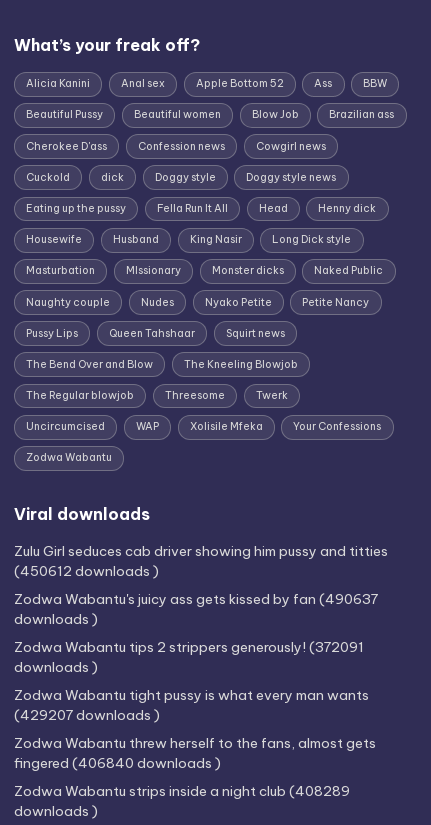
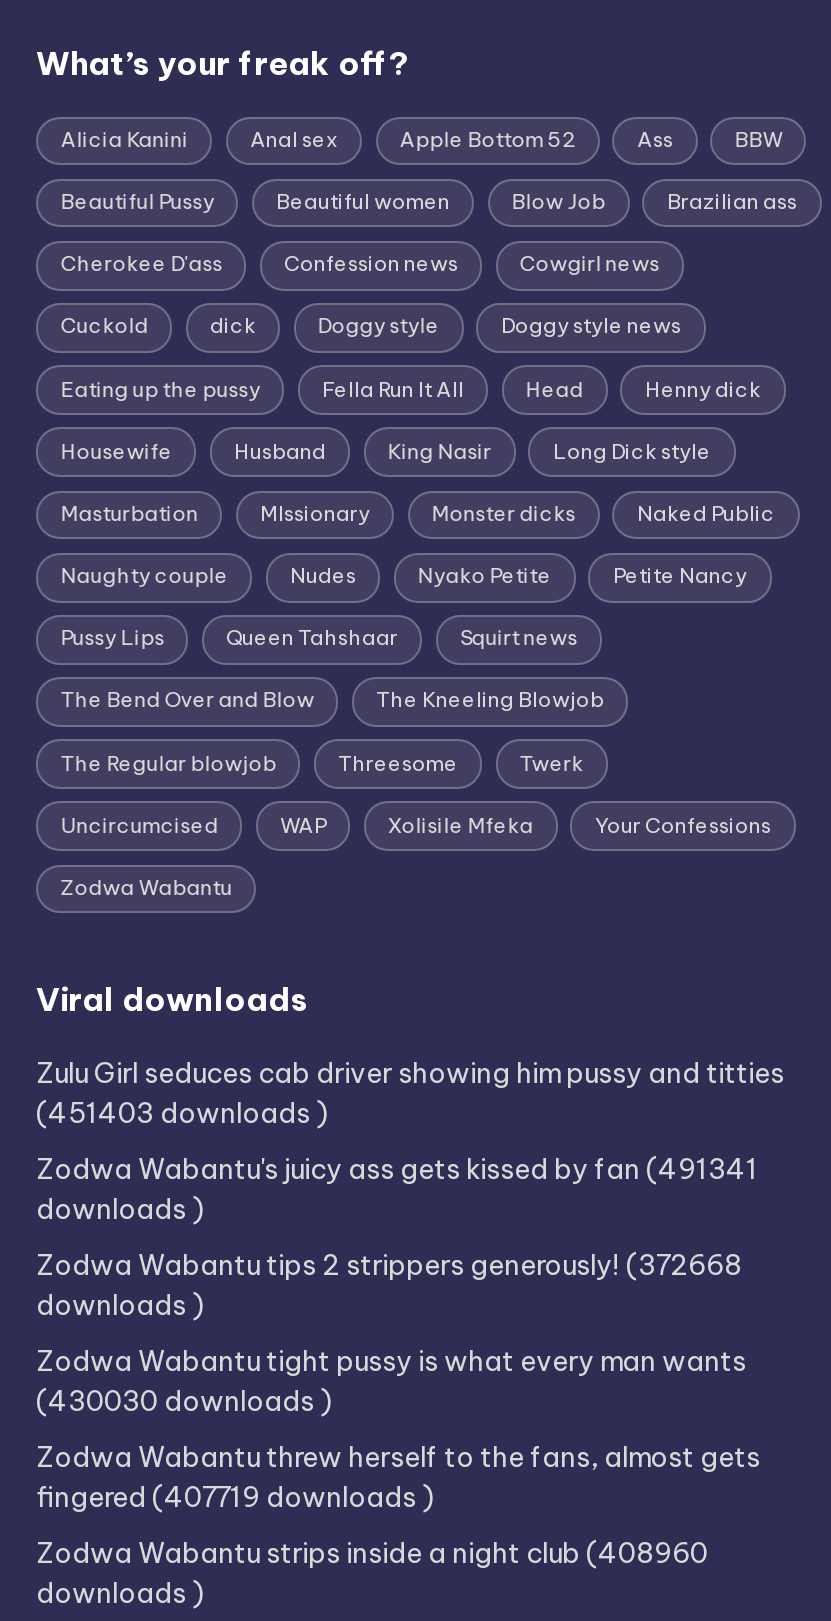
- (450612 downloads )
+ (451403 downloads )

- Zodwa Wabantu's juicy ass gets kissed by fan (490637
+ Zodwa Wabantu's juicy ass gets kissed by fan (491341

- Zodwa Wabantu tips 2 strippers generously! (372091
+ Zodwa Wabantu tips 2 strippers generously! (372668

- (429207 downloads )
+ (430030 downloads )

- fingered (406840 downloads )
+ fingered (407719 downloads )

- Zodwa Wabantu strips inside a night club (408289
+ Zodwa Wabantu strips inside a night club (408960
